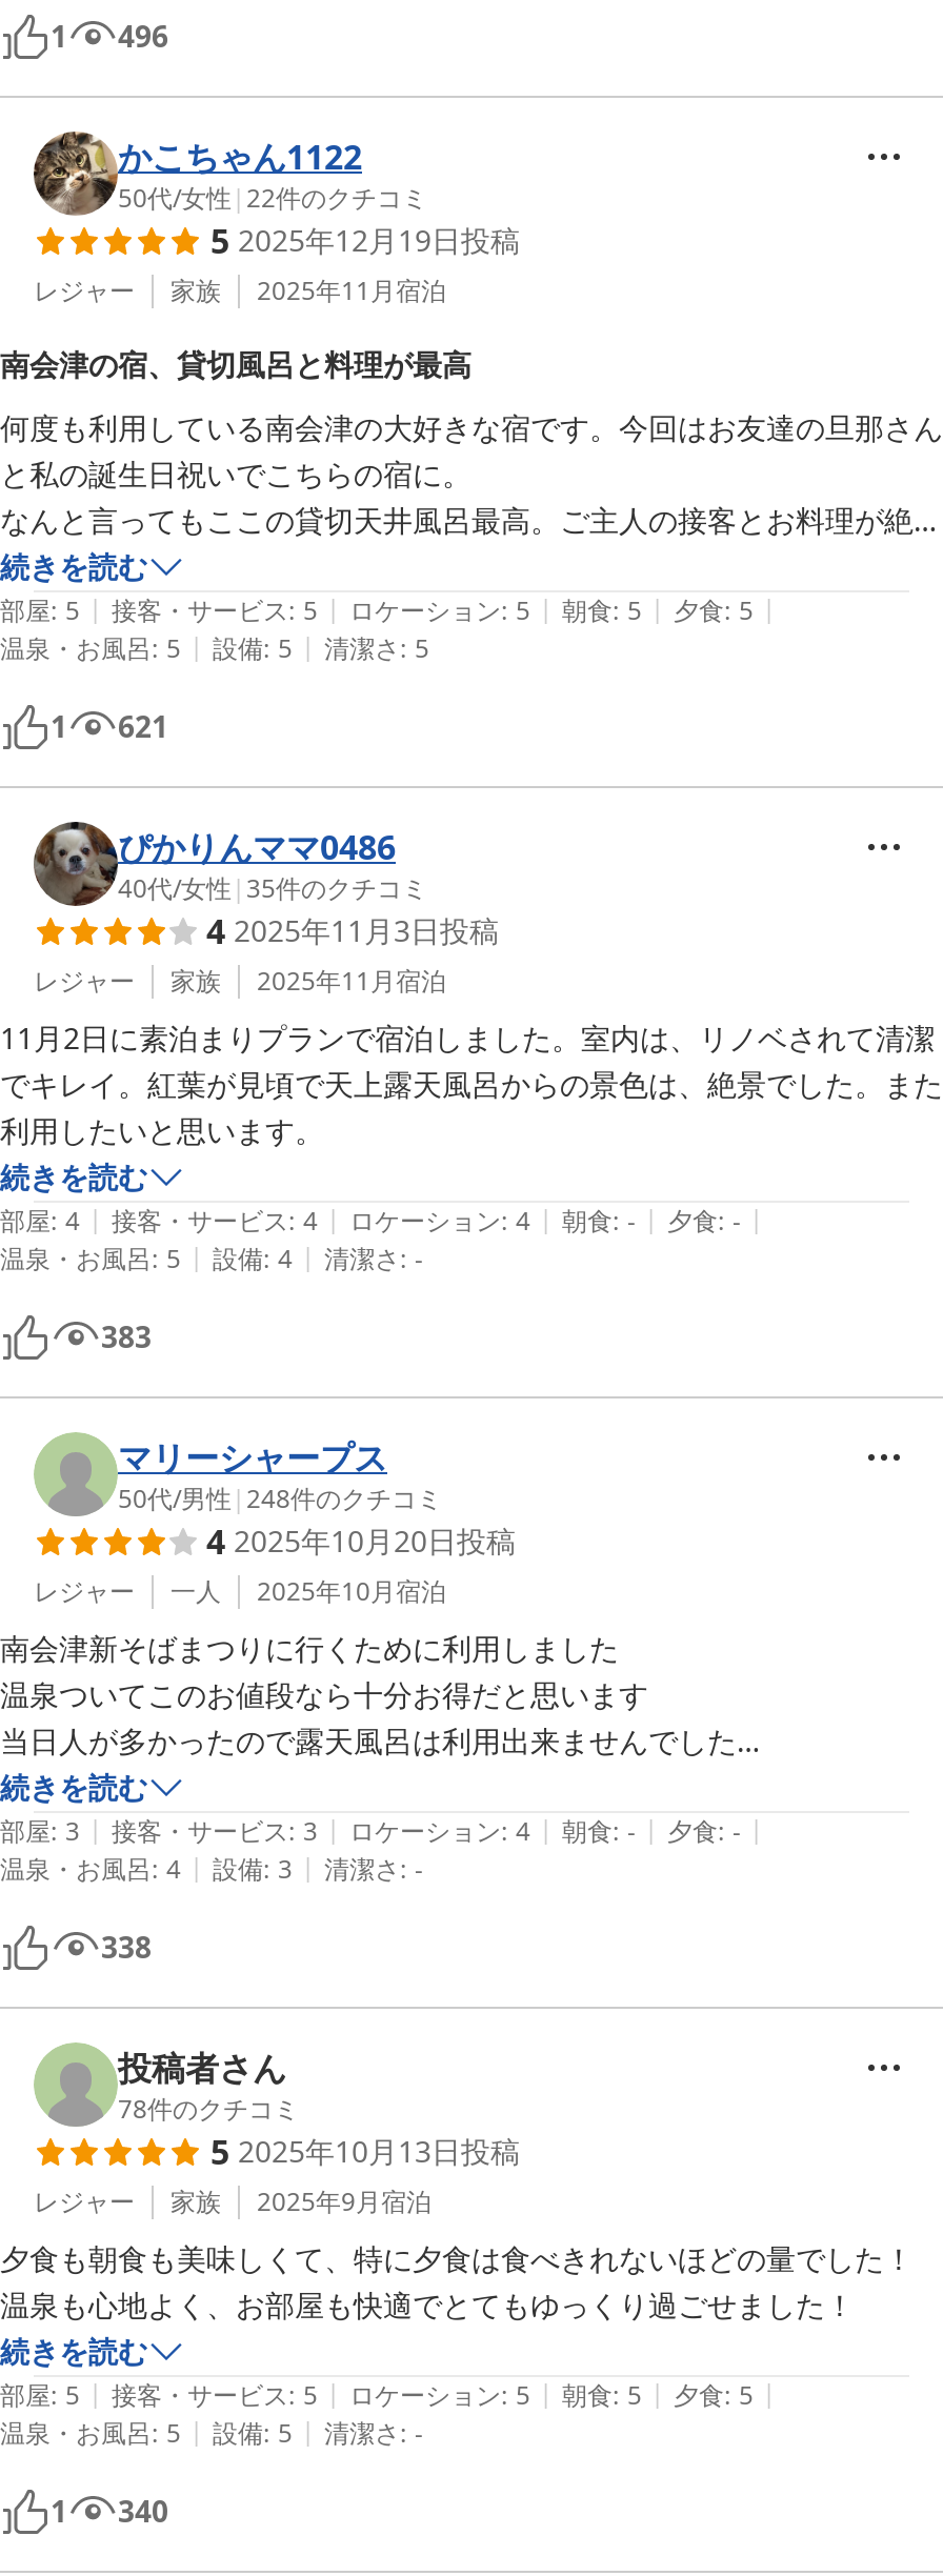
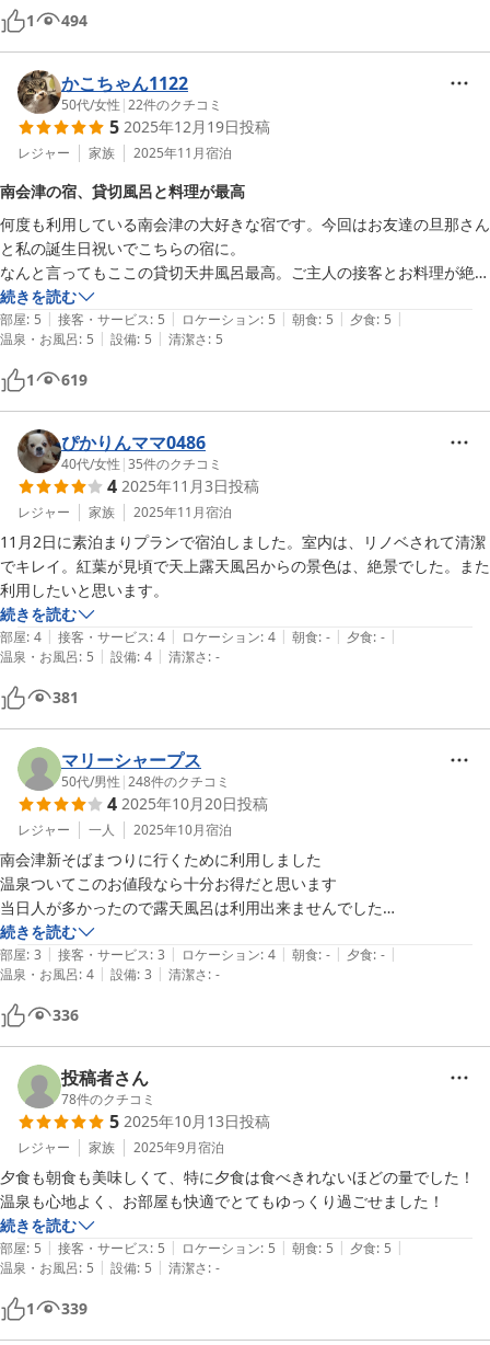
- 1 496
+ 1 494

- 1 621
+ 1 619

- 383
+ 381

- 338
+ 336

- 1 340
+ 1 339
